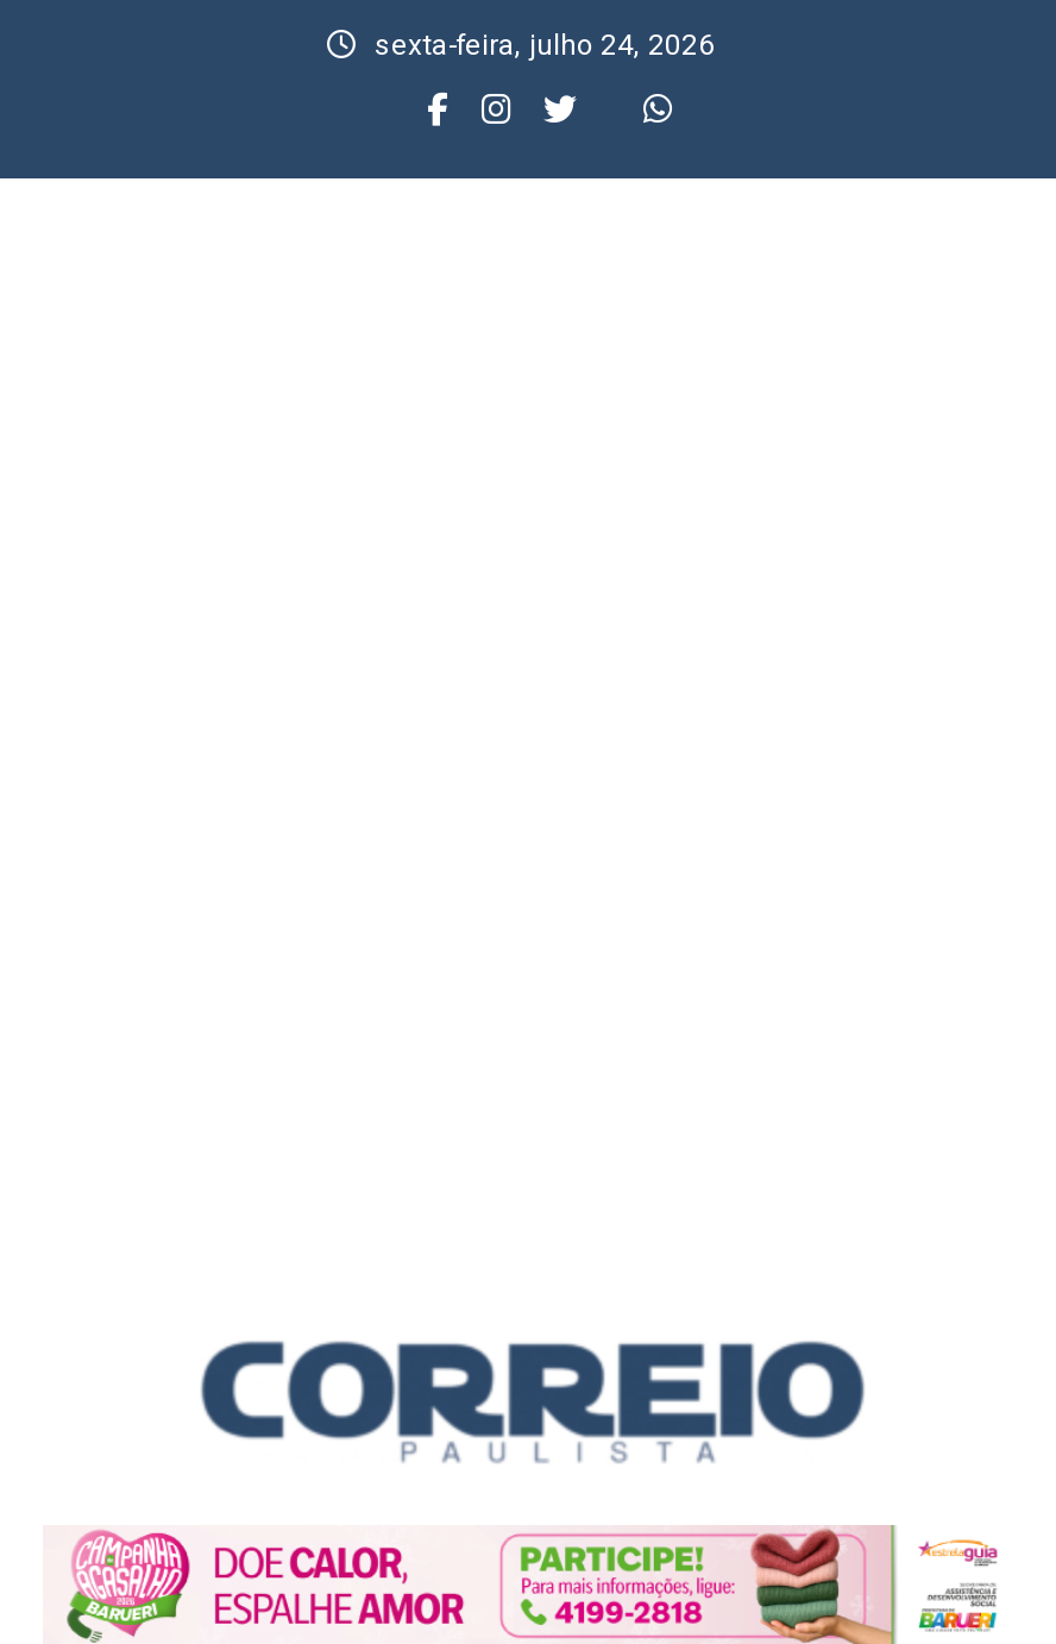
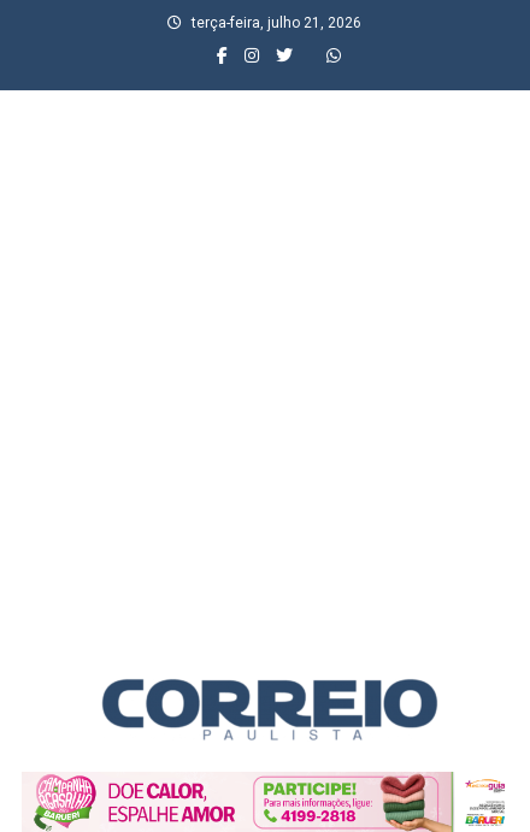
- sexta-feira, julho 24, 2026
+ terça-feira, julho 21, 2026
